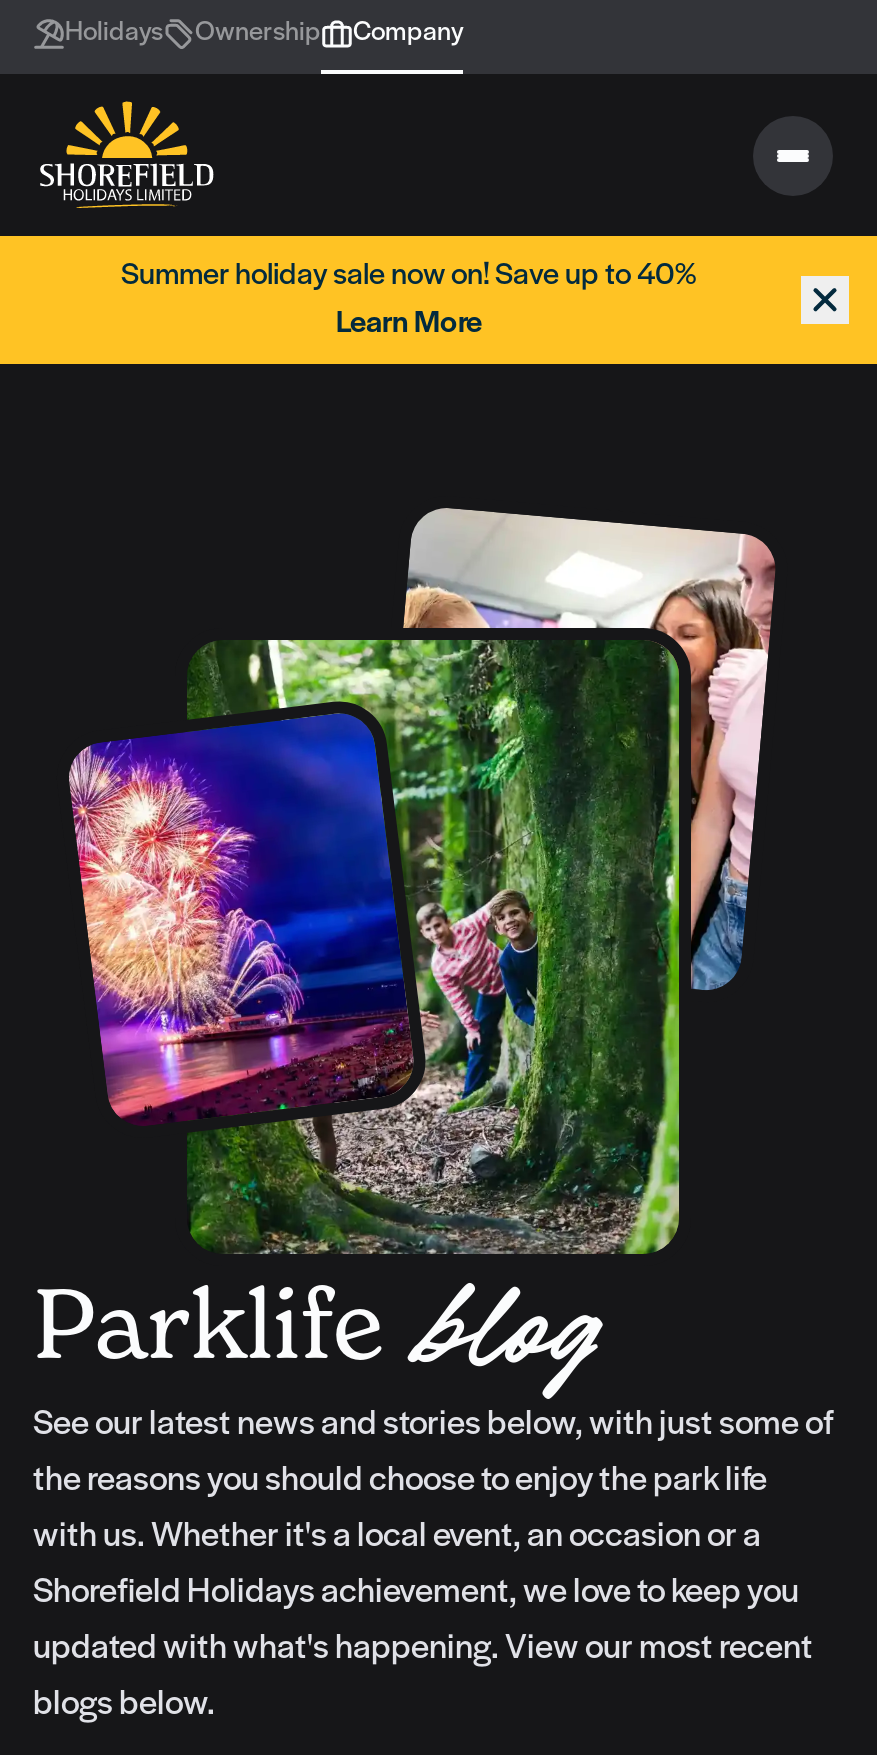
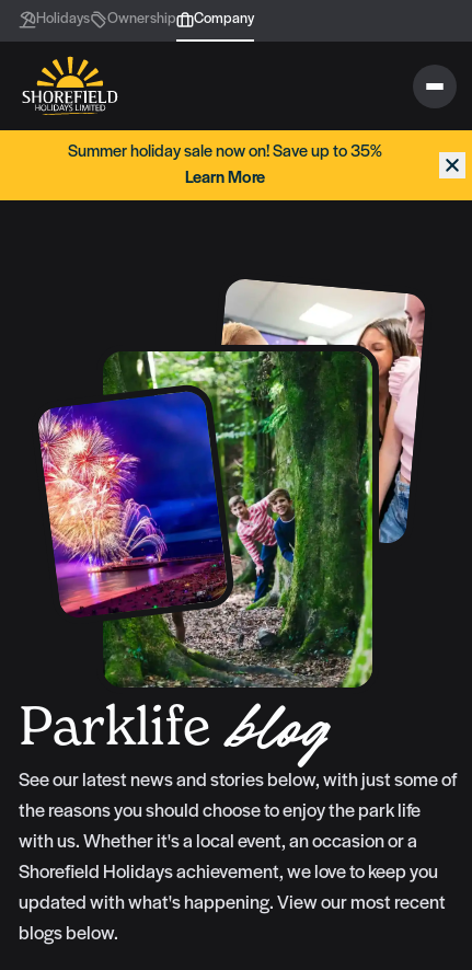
- Summer holiday sale now on! Save up to 40%
+ Summer holiday sale now on! Save up to 35%
